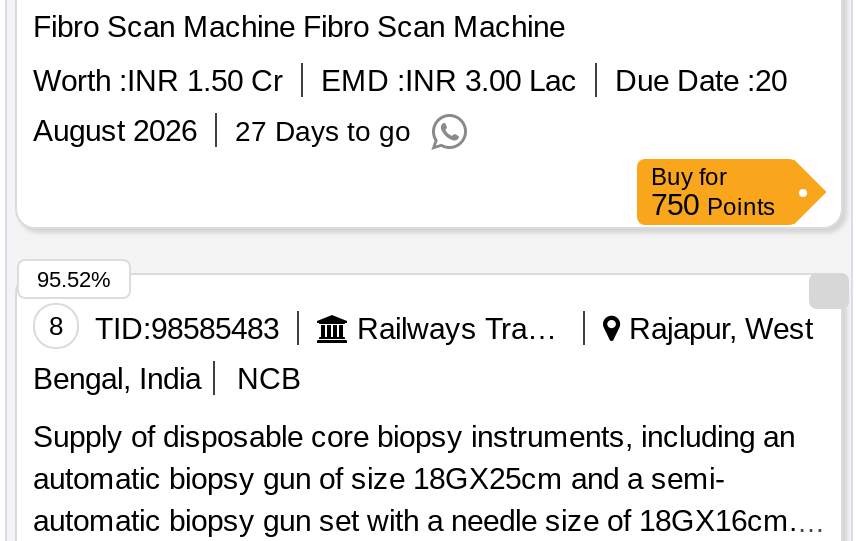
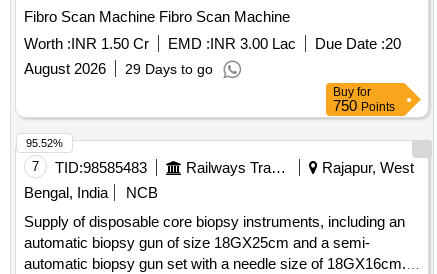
- August 2026 27 Days to go
+ August 2026 29 Days to go

- 8 TID:98585483
+ 7 TID:98585483
